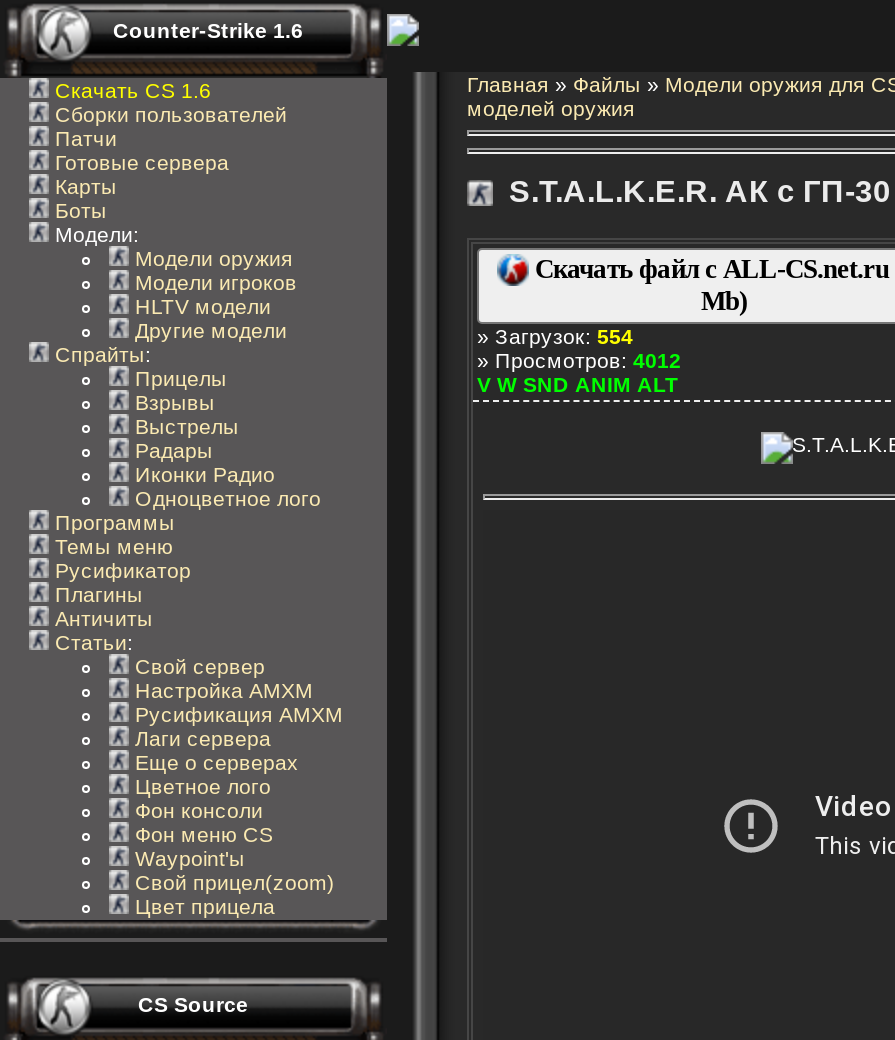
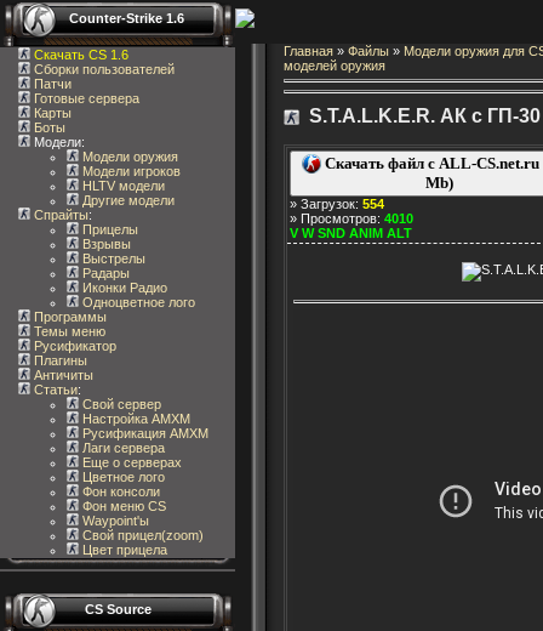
- » Просмотров: 4012
+ » Просмотров: 4010
